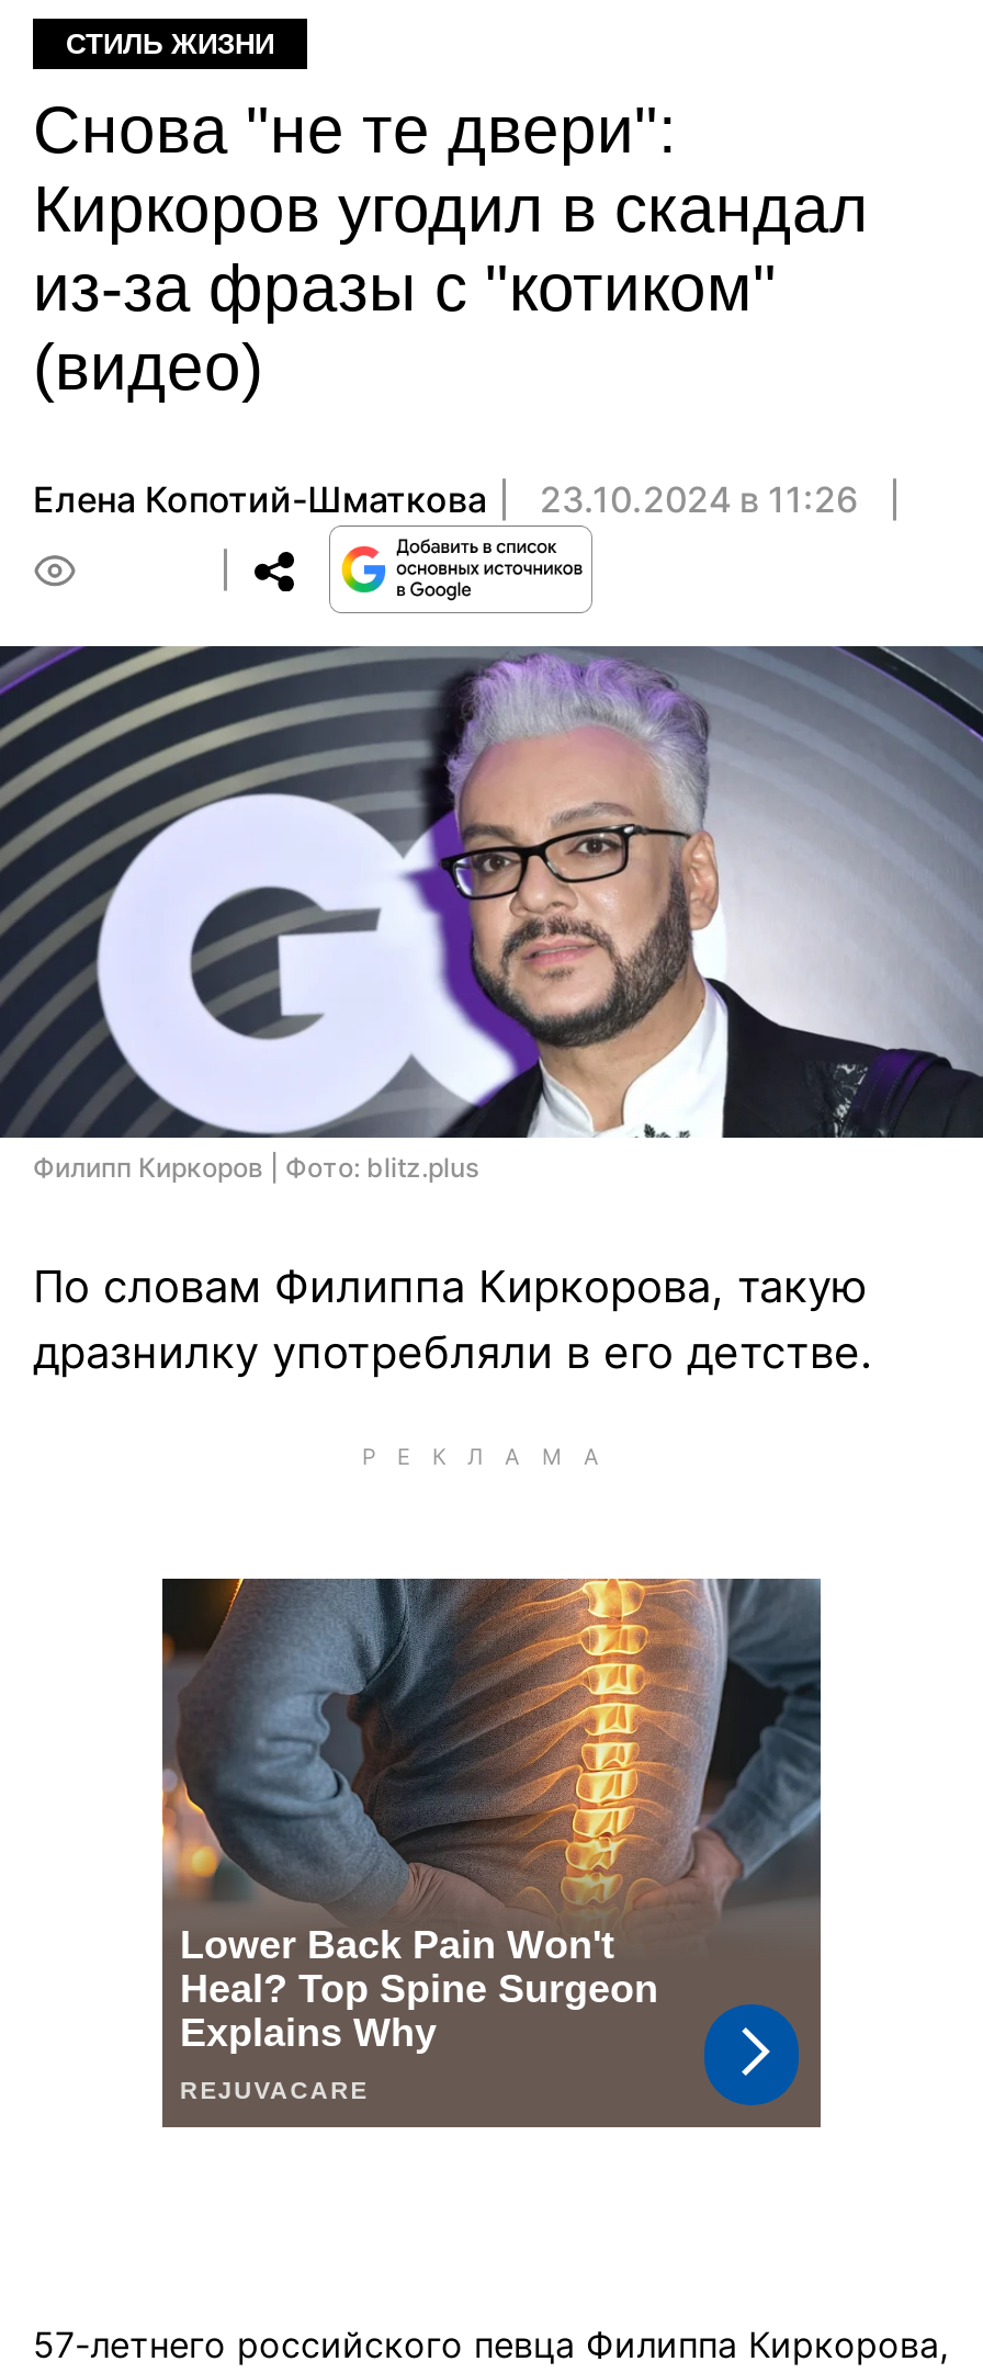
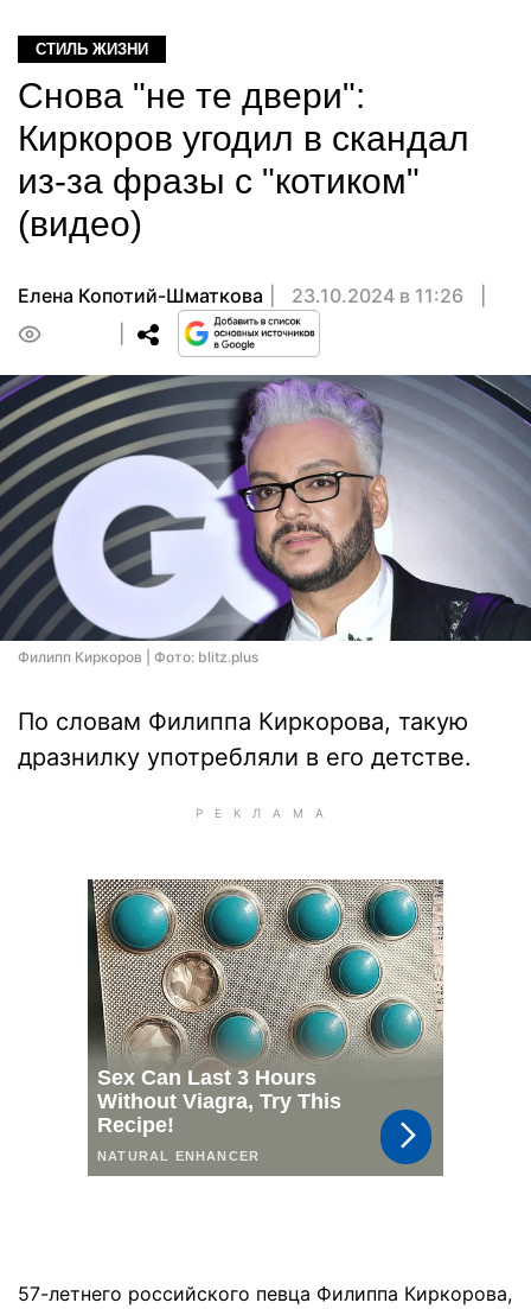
- [image]
+ [image]
